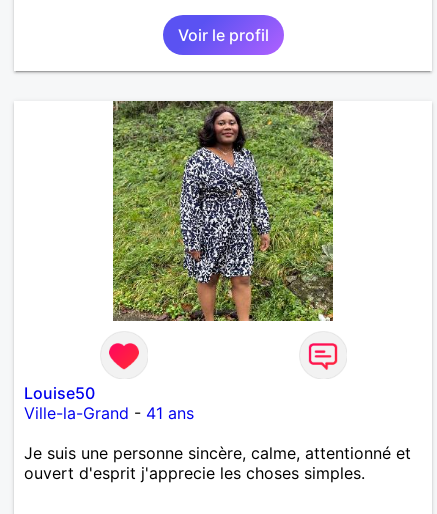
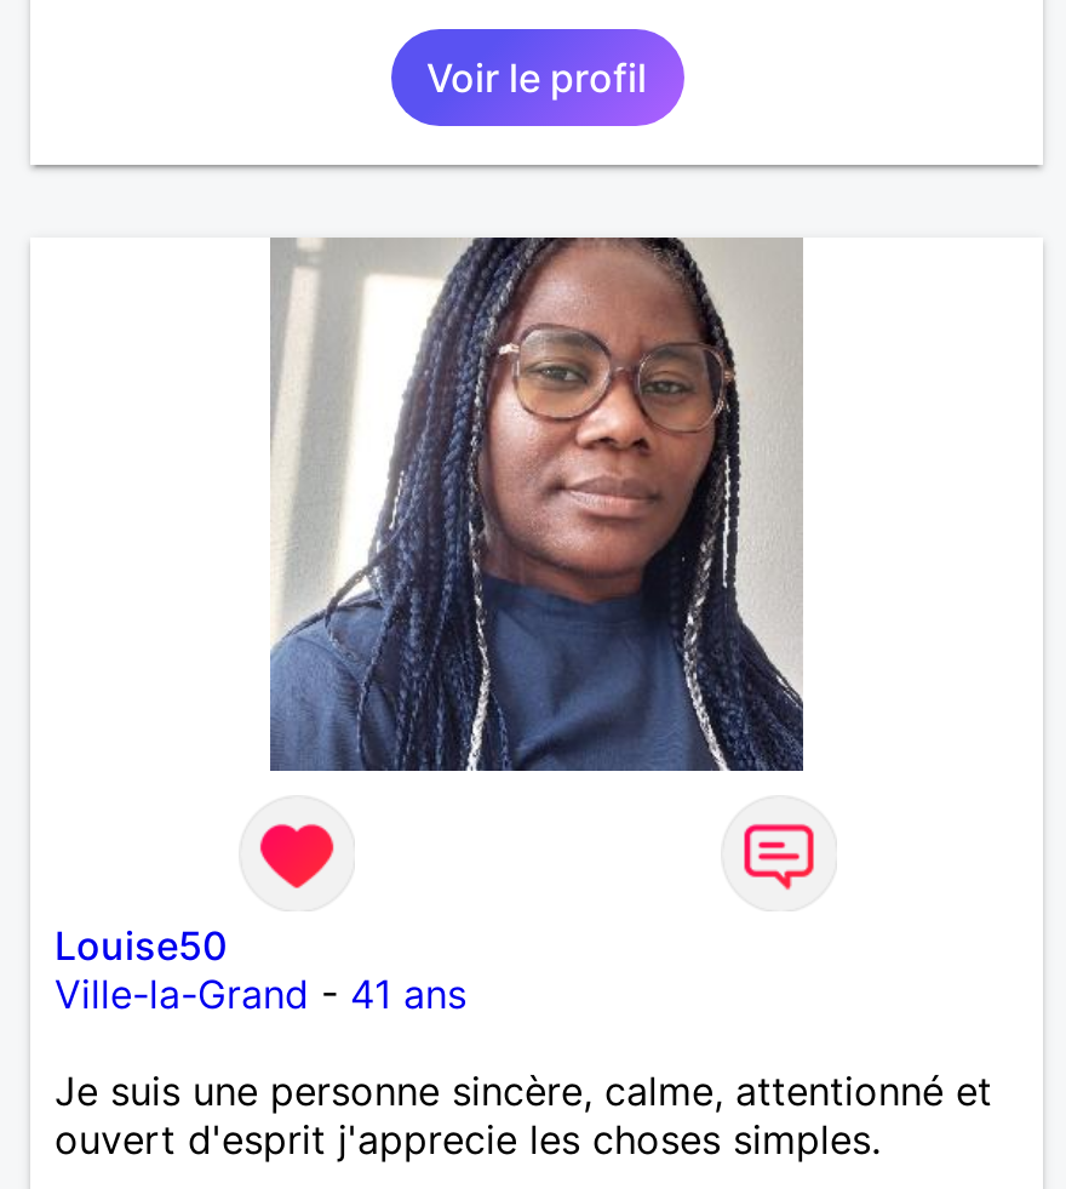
- [image]
+ [image]
